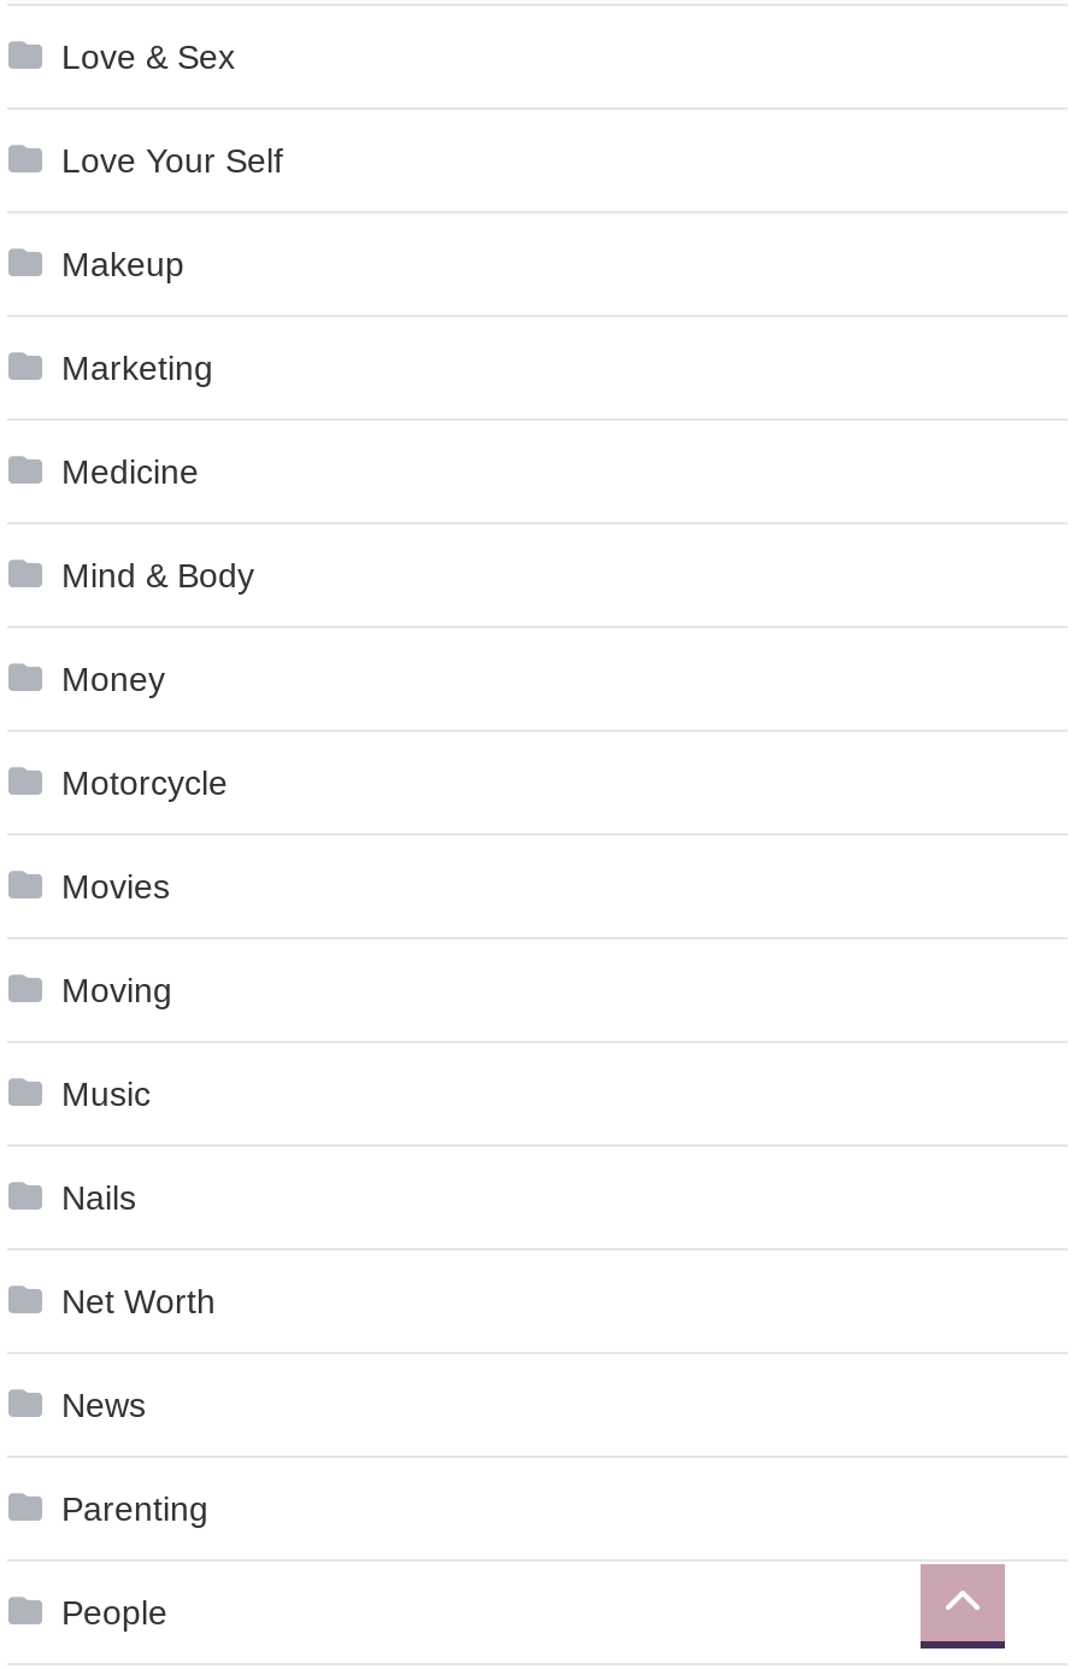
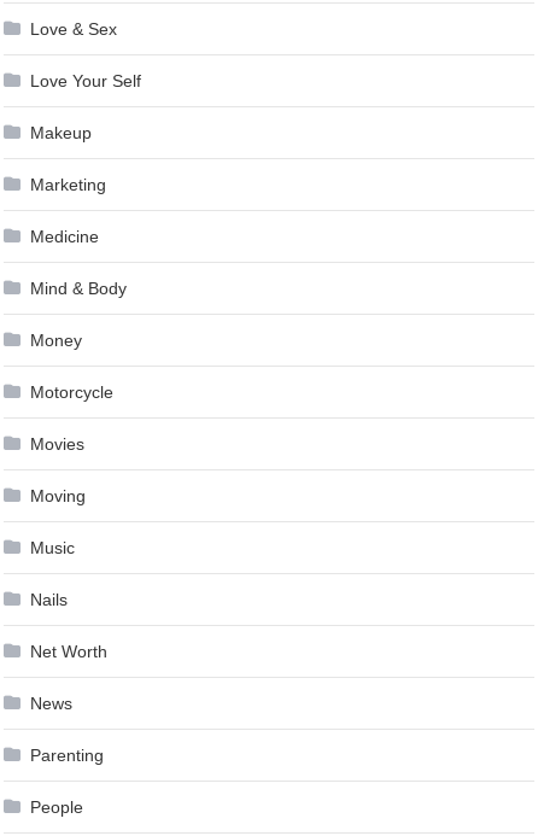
- [image]
